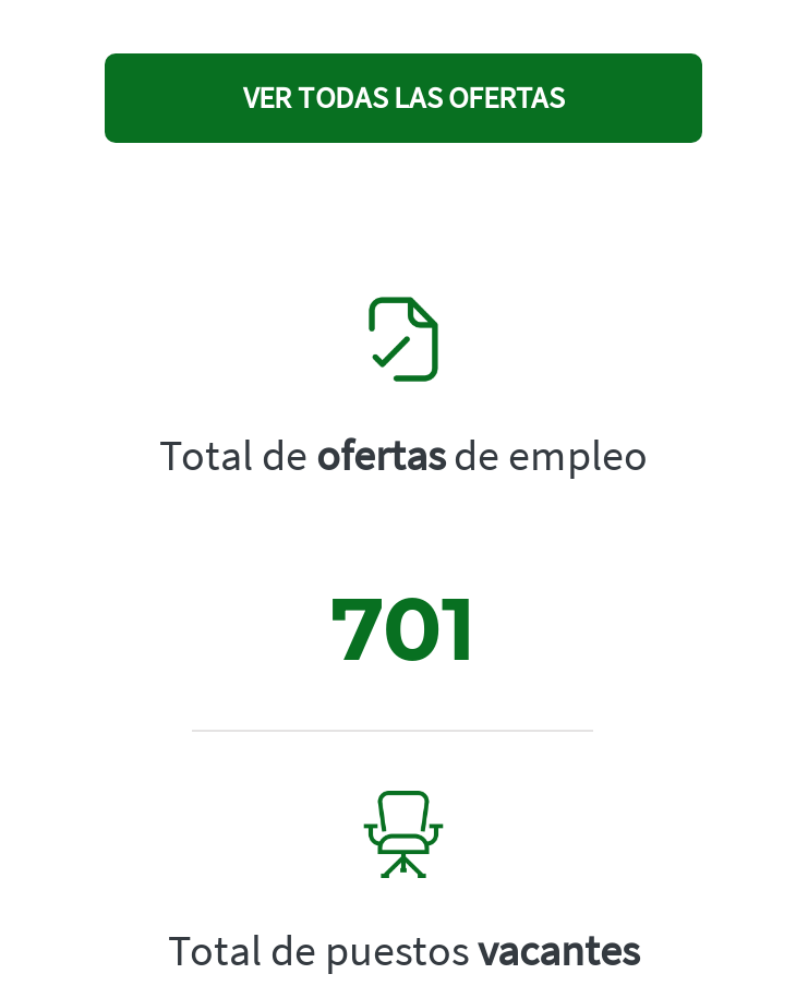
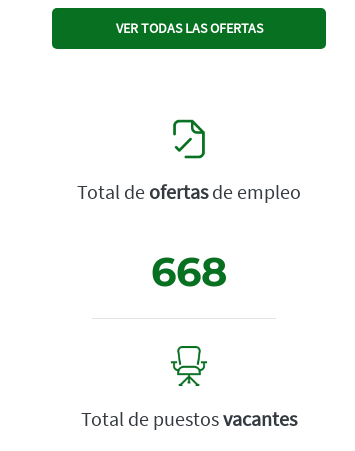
- 701
+ 668
